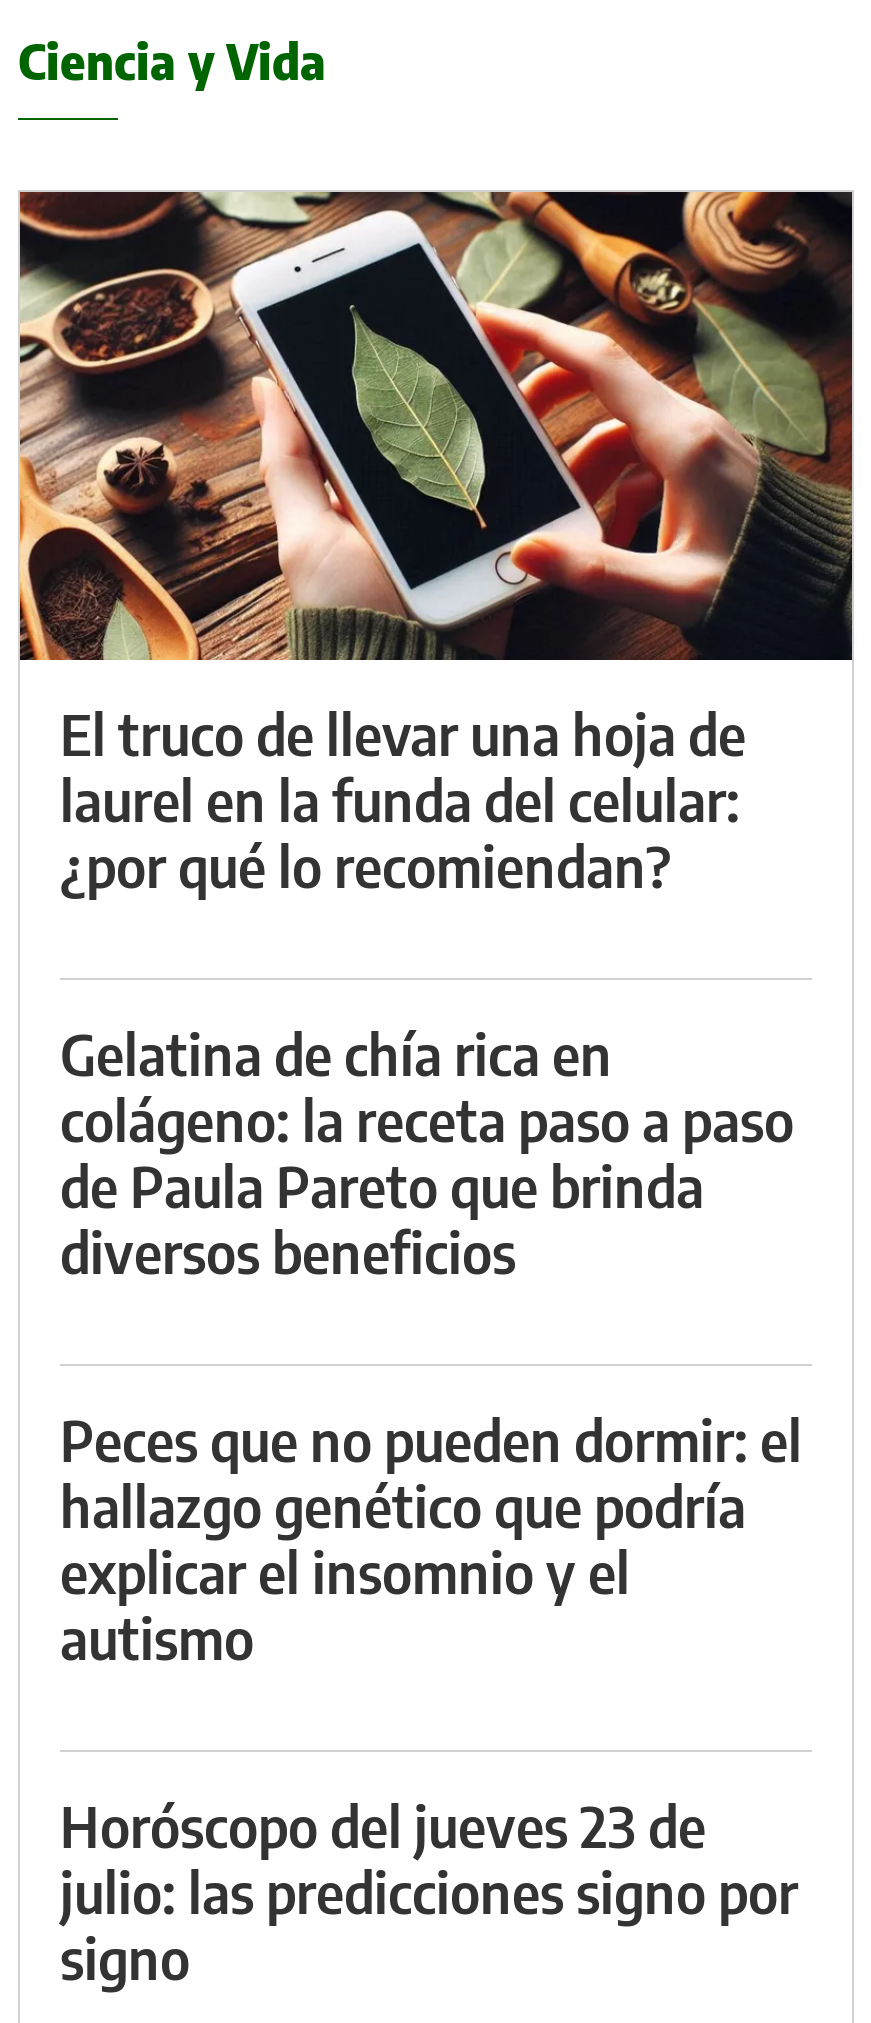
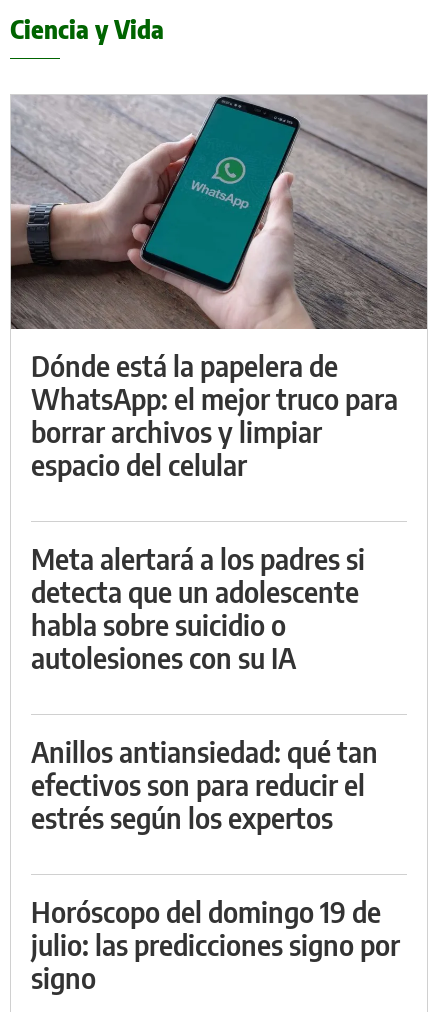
- [image]
- El truco de llevar una hoja de
- laurel en la funda del celular:
- ¿por qué lo recomiendan?
+ [image]
+ Dónde está la papelera de
+ WhatsApp: el mejor truco para
+ borrar archivos y limpiar
+ espacio del celular

- Gelatina de chía rica en
- colágeno: la receta paso a paso
- de Paula Pareto que brinda
- diversos beneficios
+ Meta alertará a los padres si
+ detecta que un adolescente
+ habla sobre suicidio o
+ autolesiones con su IA

- Peces que no pueden dormir: el
- hallazgo genético que podría
- explicar el insomnio y el
- autismo
+ Anillos antiansiedad: qué tan
+ efectivos son para reducir el
+ estrés según los expertos

- Horóscopo del jueves 23 de
+ Horóscopo del domingo 19 de
